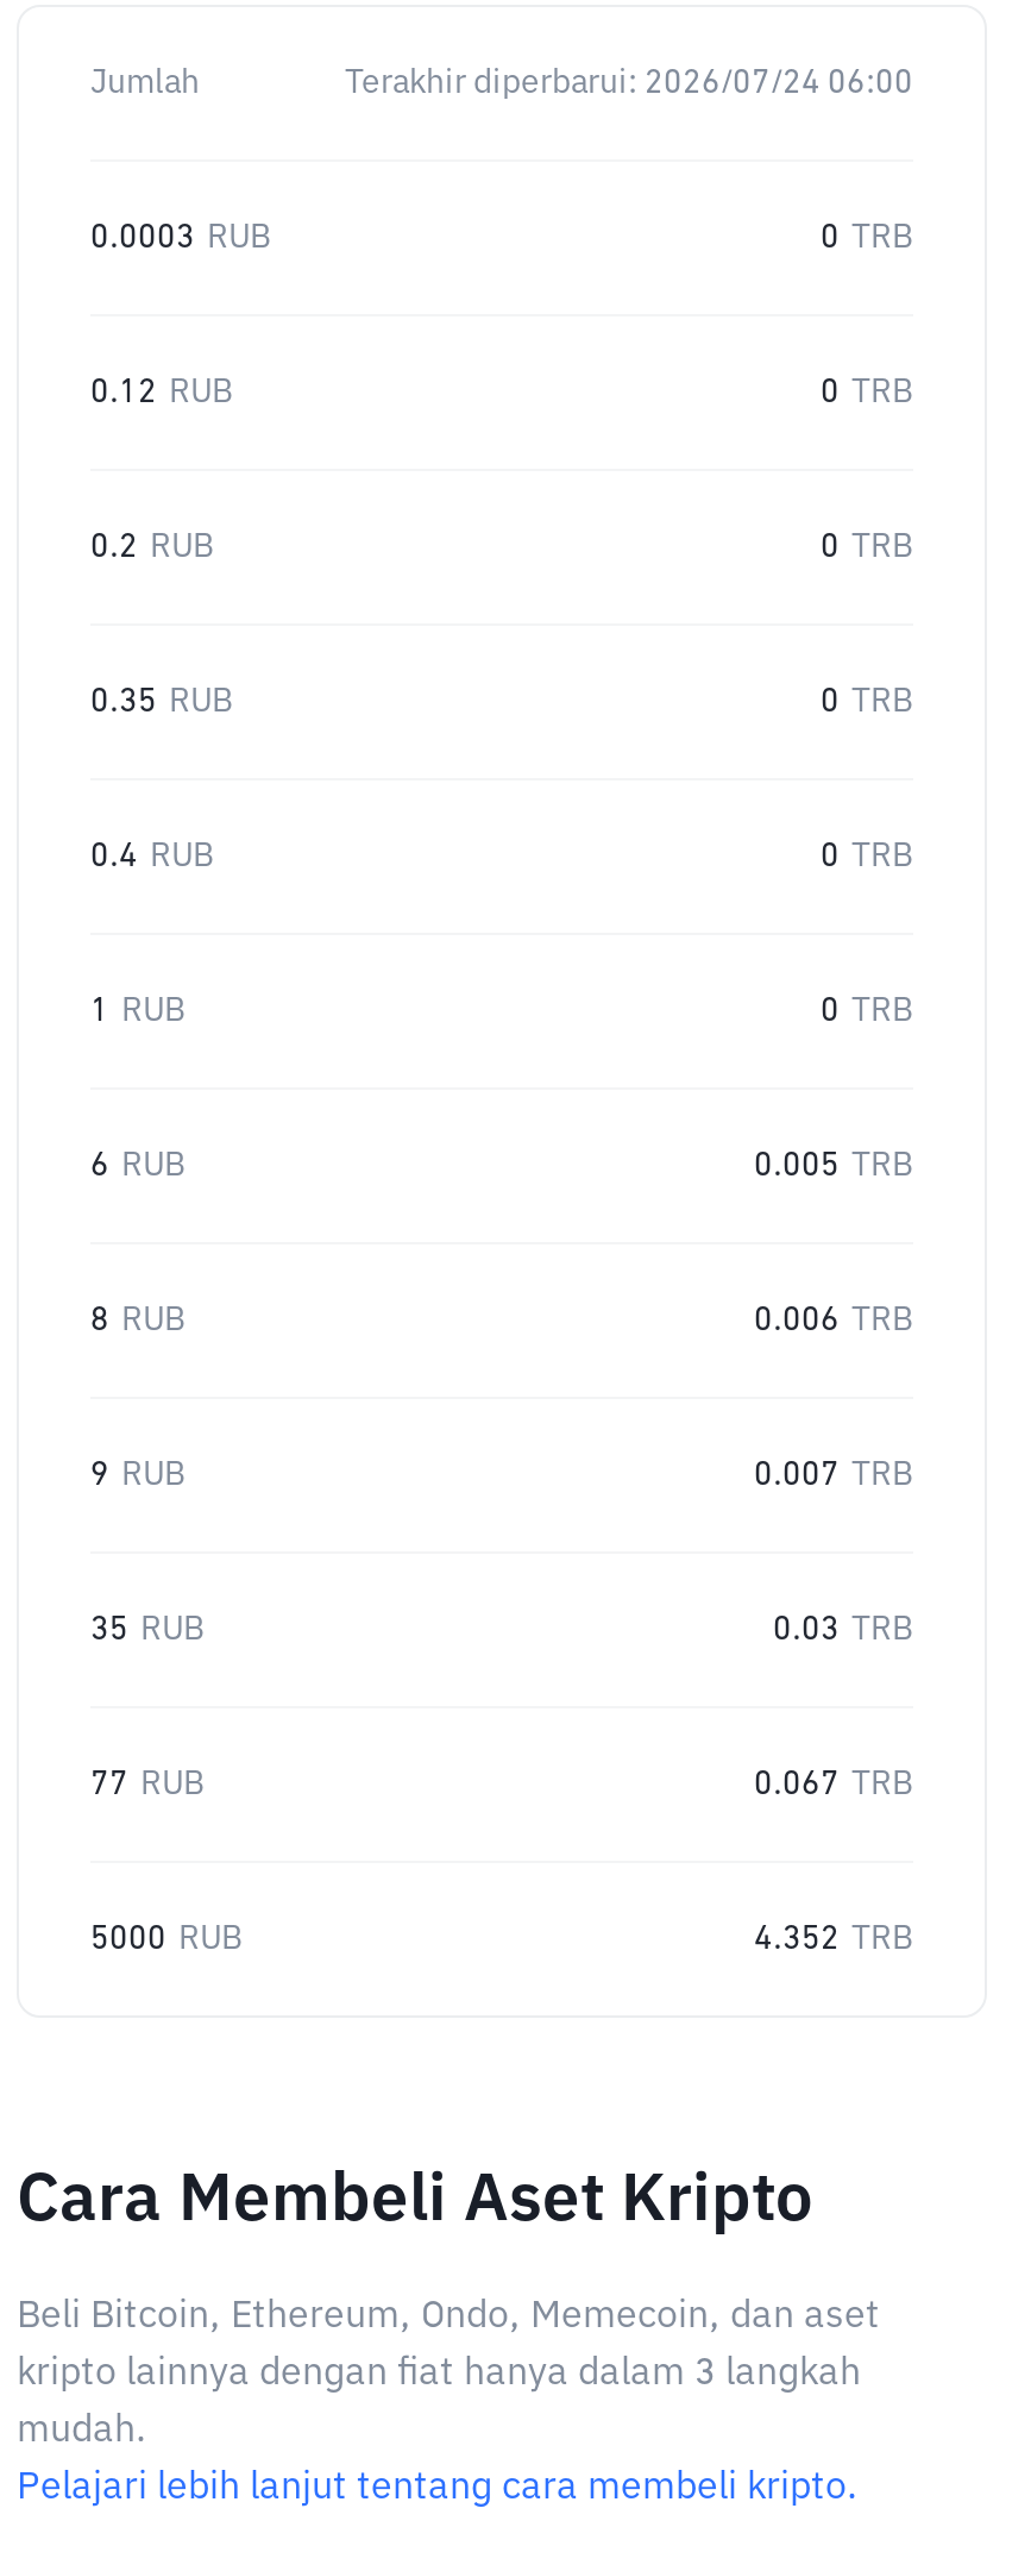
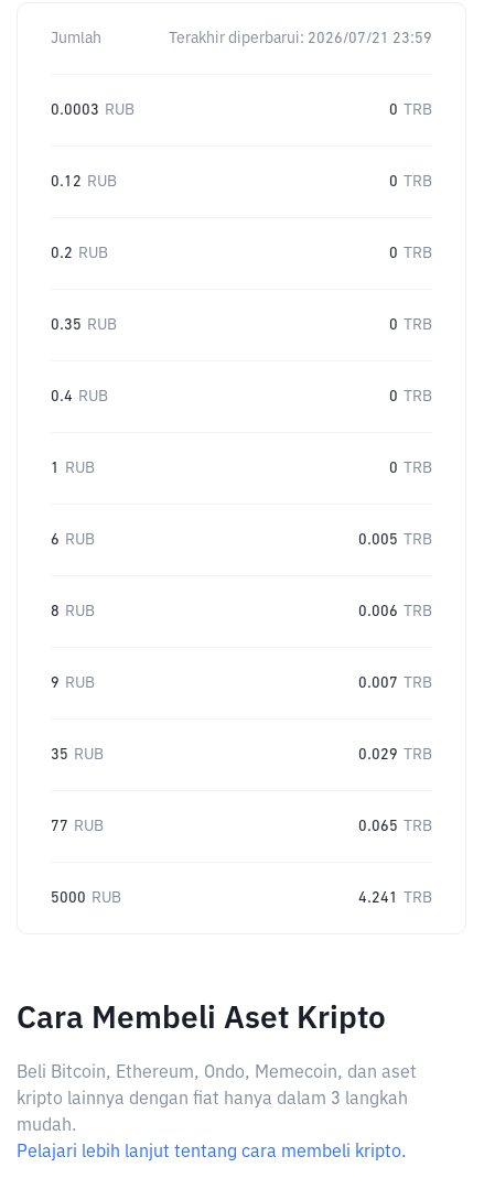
- Terakhir diperbarui: 2026/07/24 06:00
+ Terakhir diperbarui: 2026/07/21 23:59

- 0.03 TRB
+ 0.029 TRB

- 0.067 TRB
+ 0.065 TRB

- 4.352 TRB
+ 4.241 TRB
